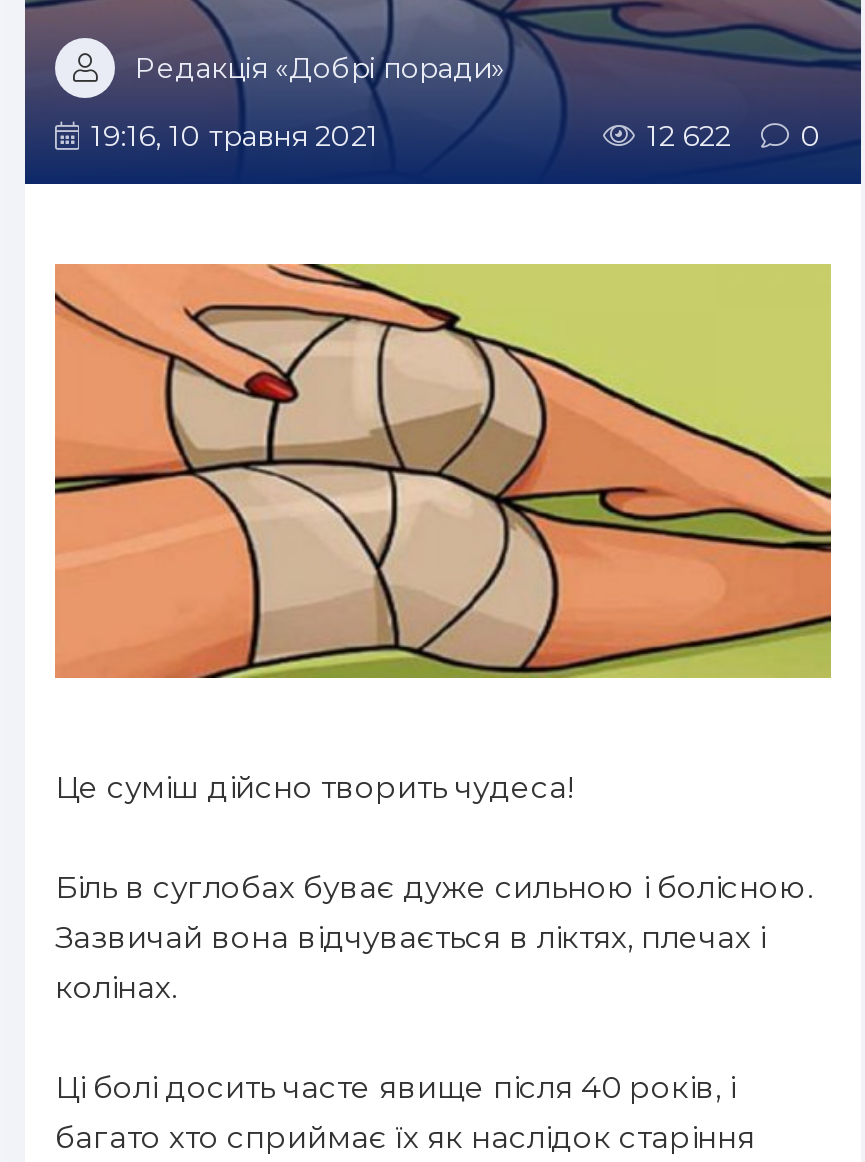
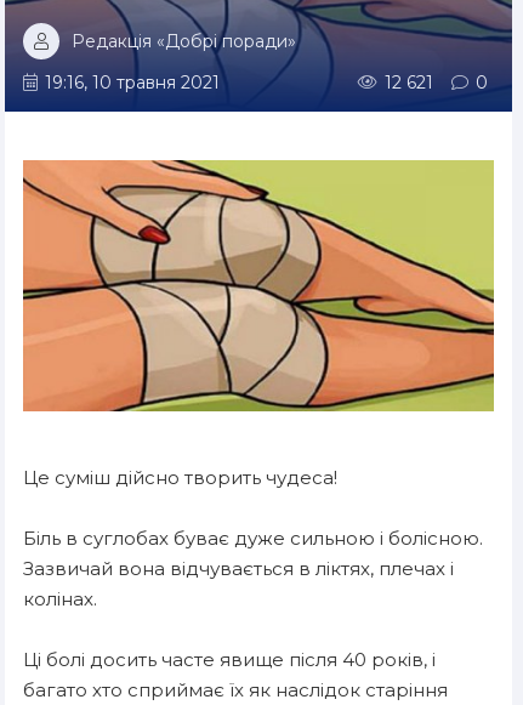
- 12 622
+ 12 621
